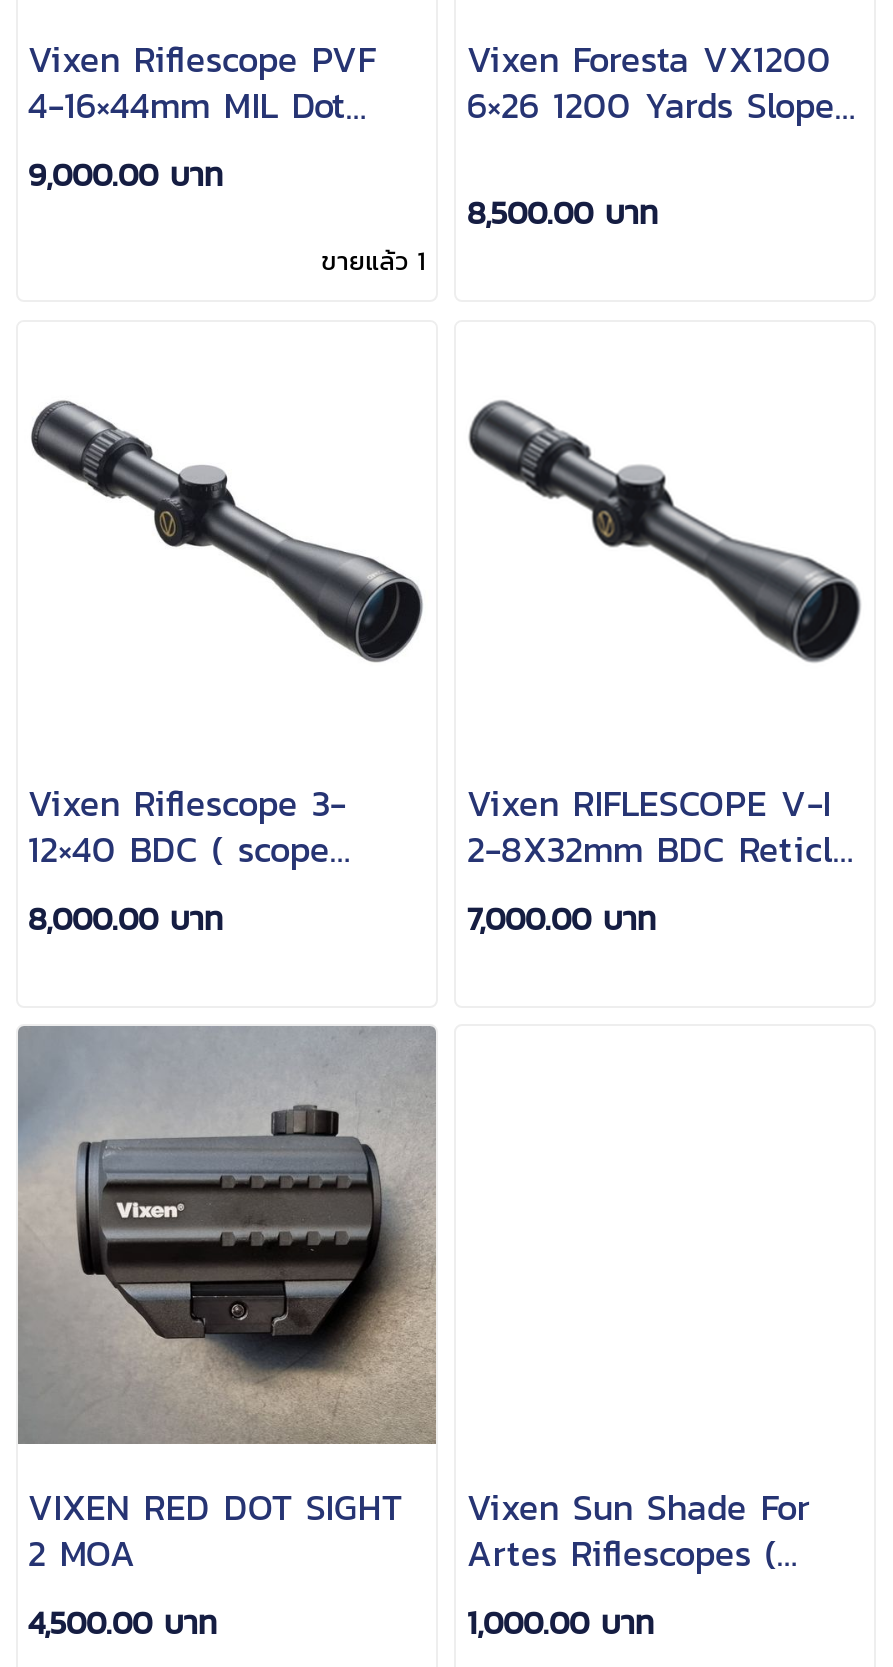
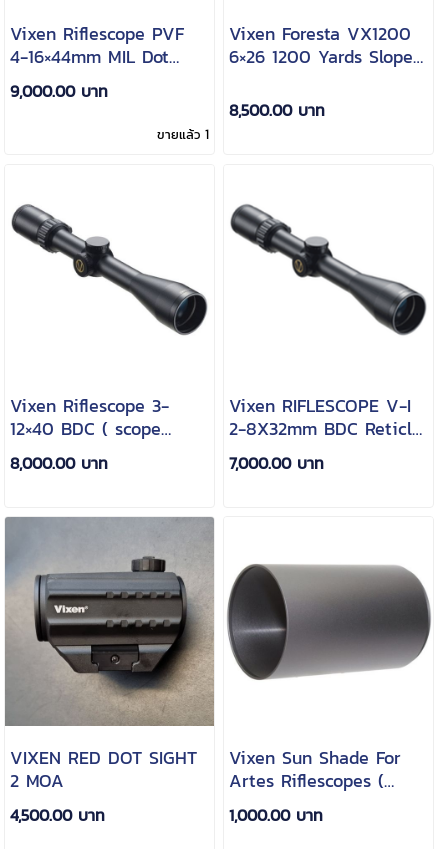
+ [image]
